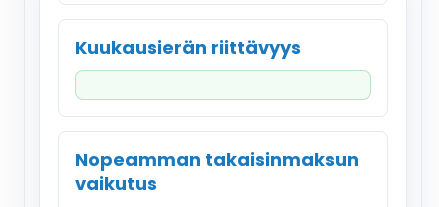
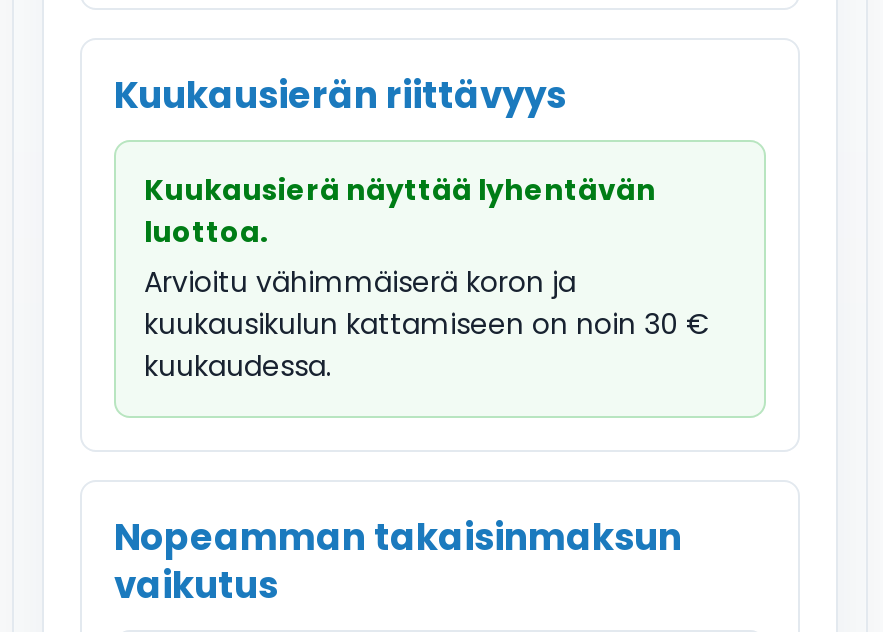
+ Kuukausierä näyttää lyhentävän
+ luottoa.
+ Arvioitu vähimmäiserä koron ja
+ kuukausikulun kattamiseen on noin 30 €
+ kuukaudessa.
